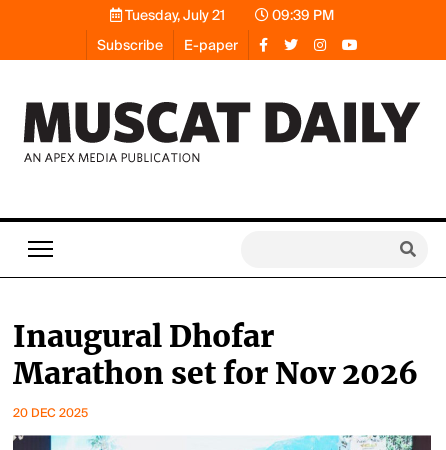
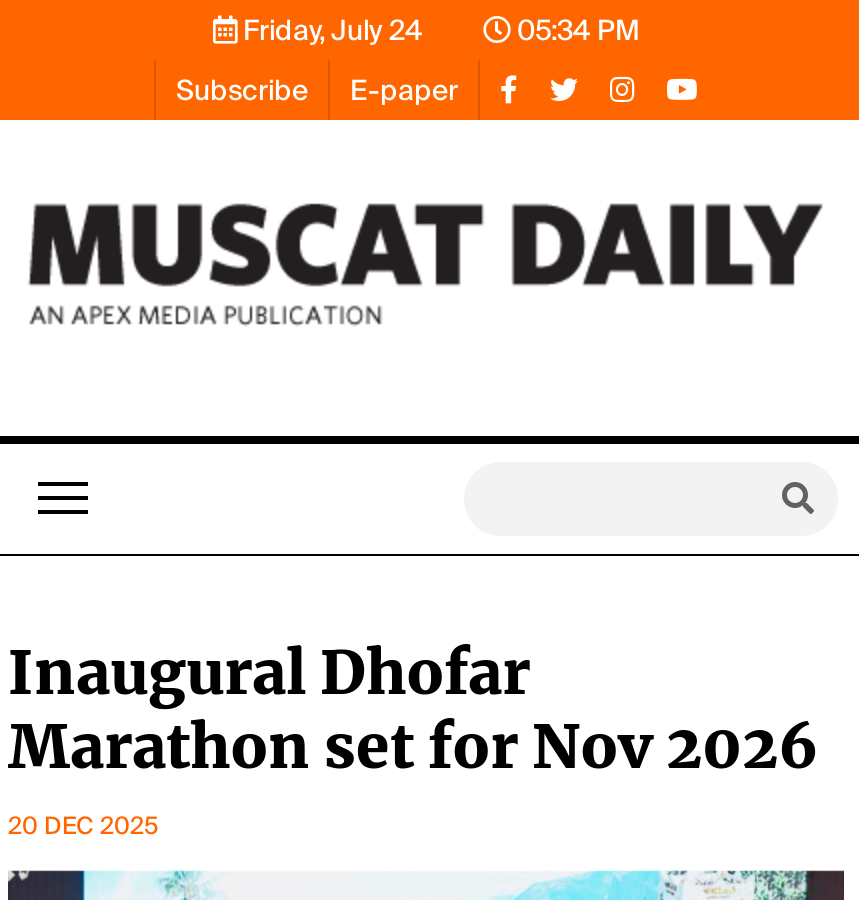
- Tuesday, July 21
+ Friday, July 24

- 09:39 PM
+ 05:34 PM
